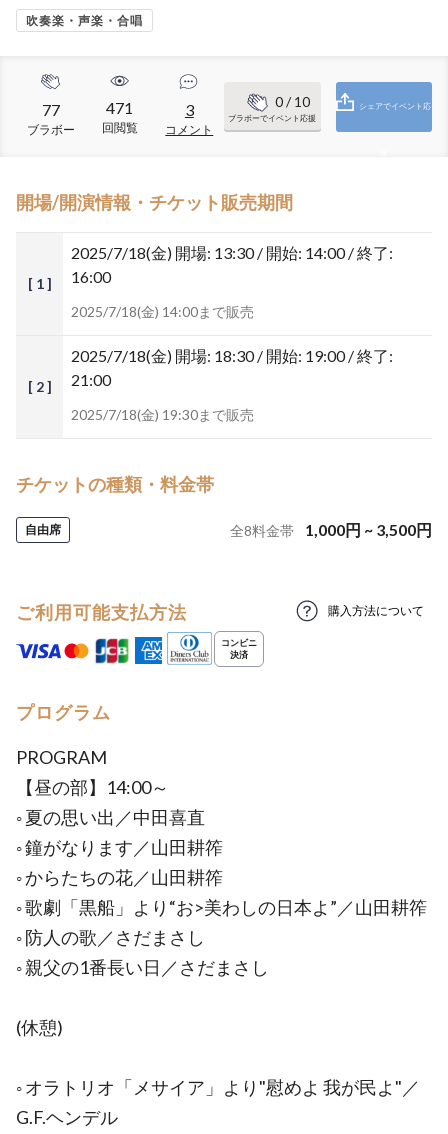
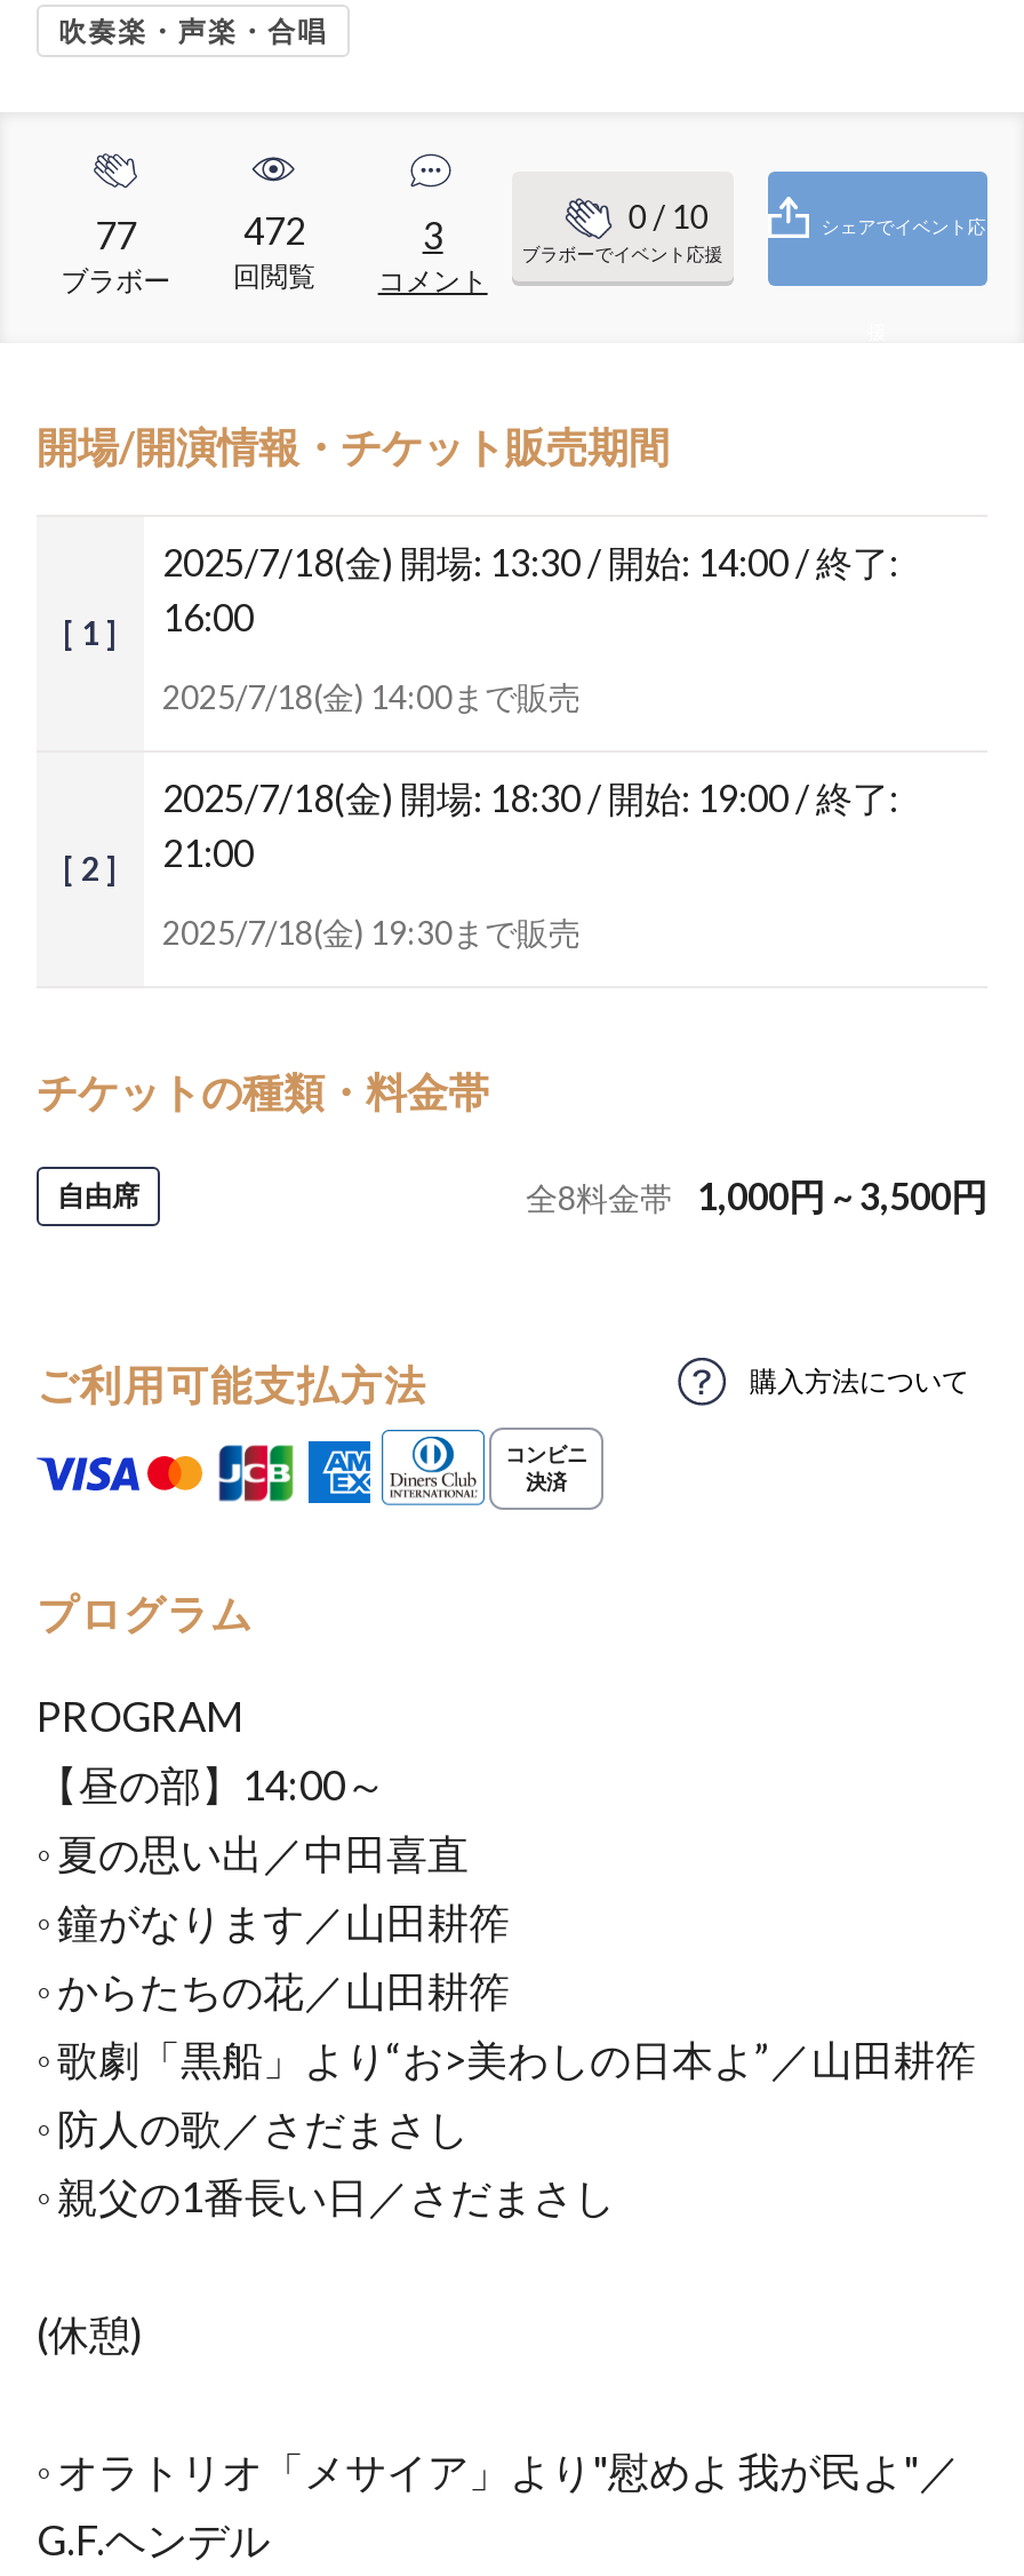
- 471
+ 472
